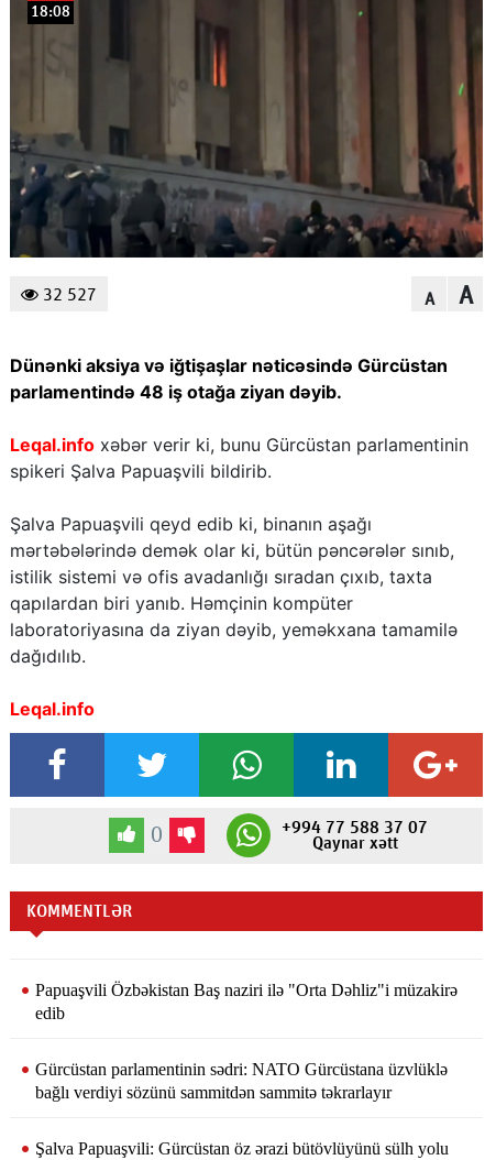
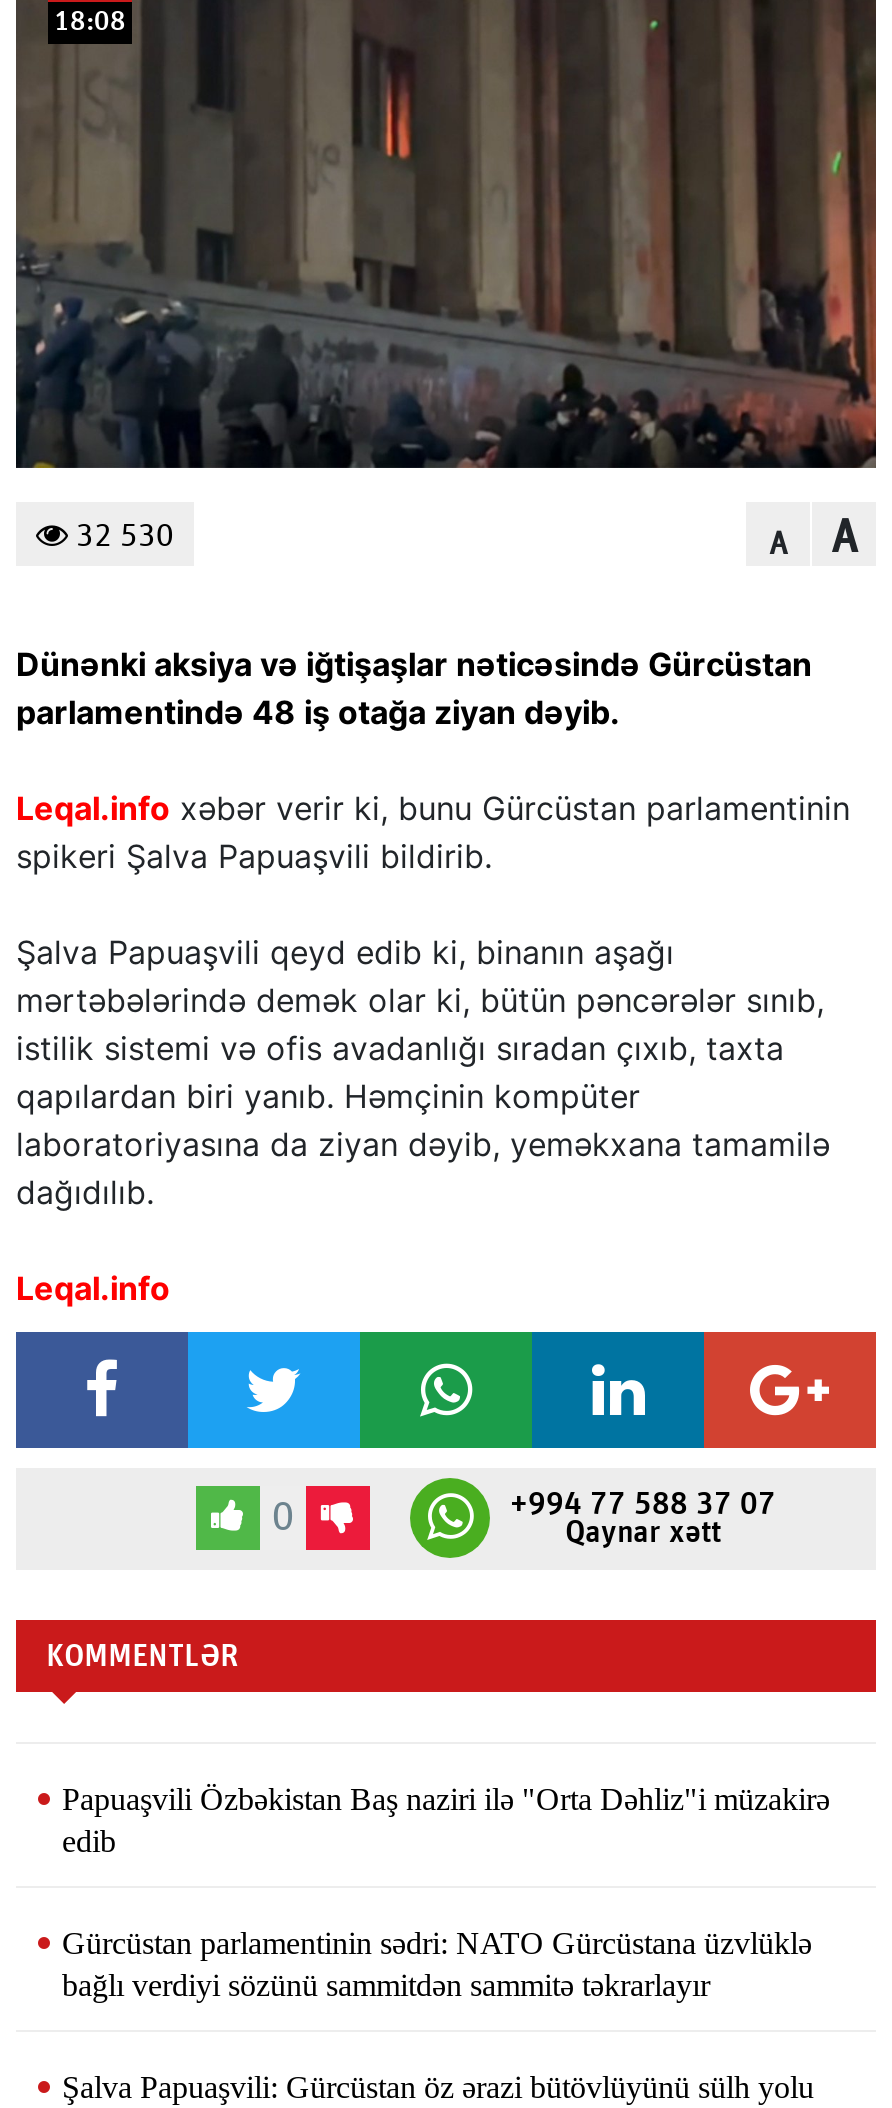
- 32 527
+ 32 530
